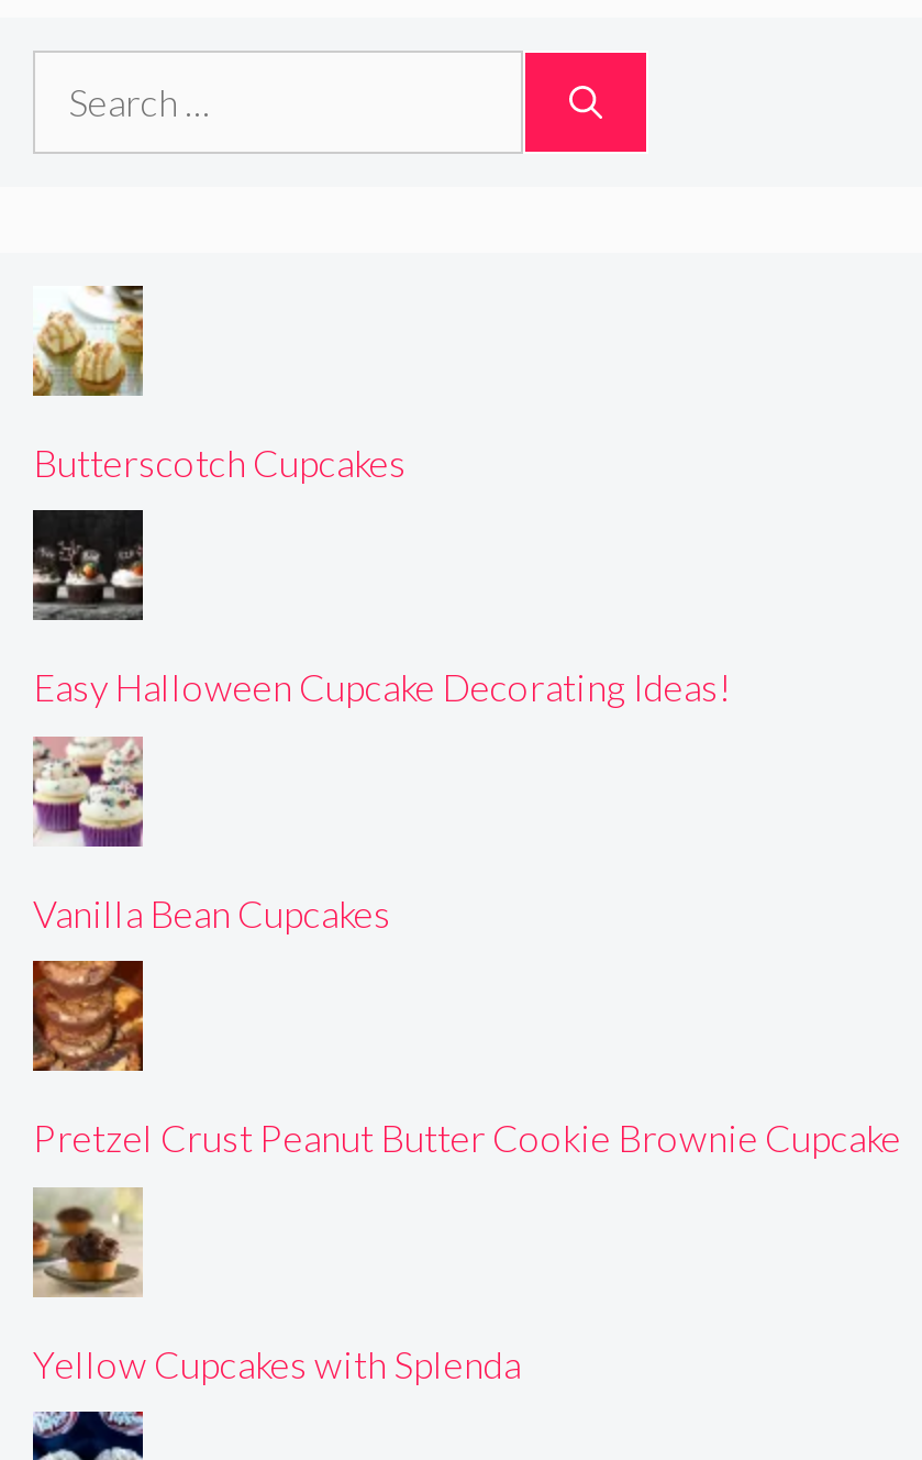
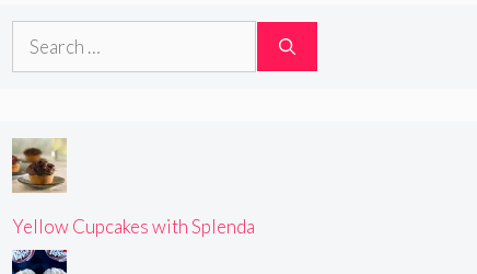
- [image]
- Butterscotch Cupcakes

- [image]
- Easy Halloween Cupcake Decorating Ideas!

- [image]
- Vanilla Bean Cupcakes

- [image]
- Pretzel Crust Peanut Butter Cookie Brownie Cupcake
